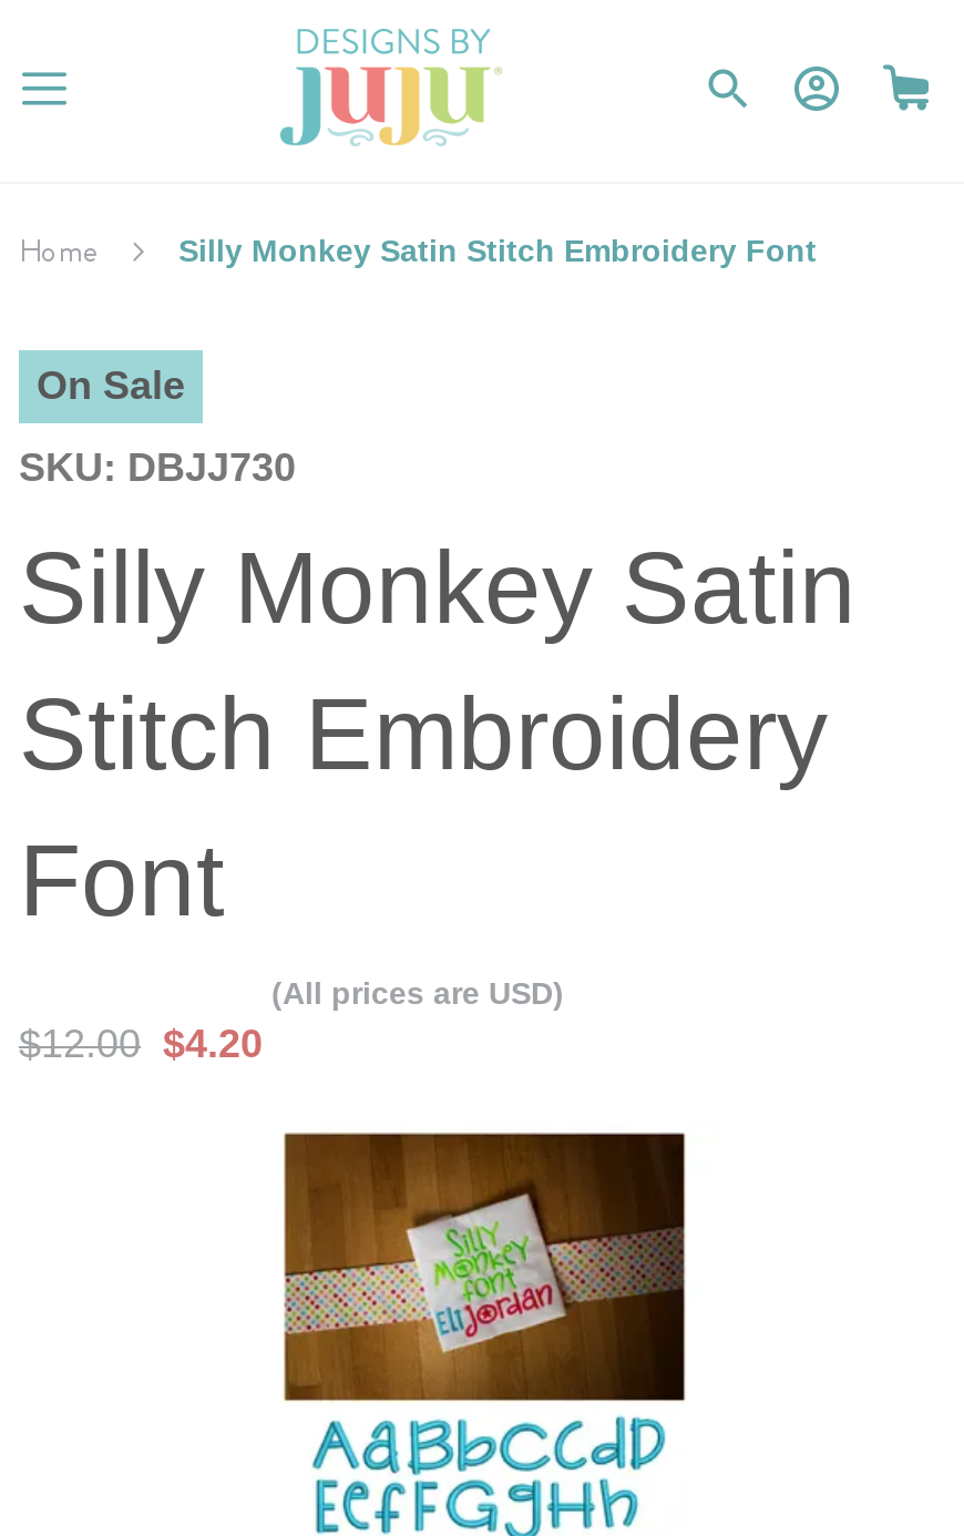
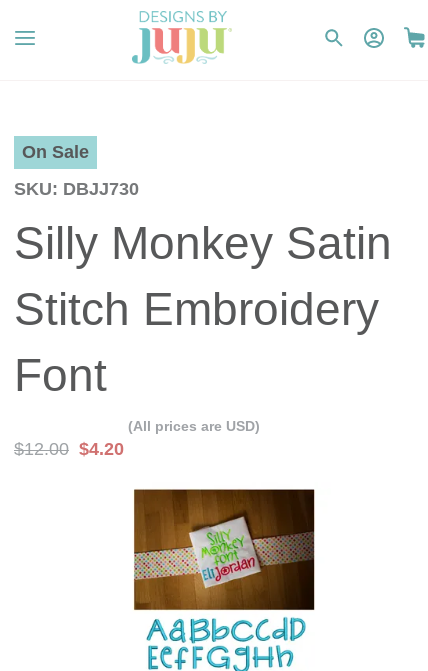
- Home
- Silly Monkey Satin Stitch Embroidery Font
